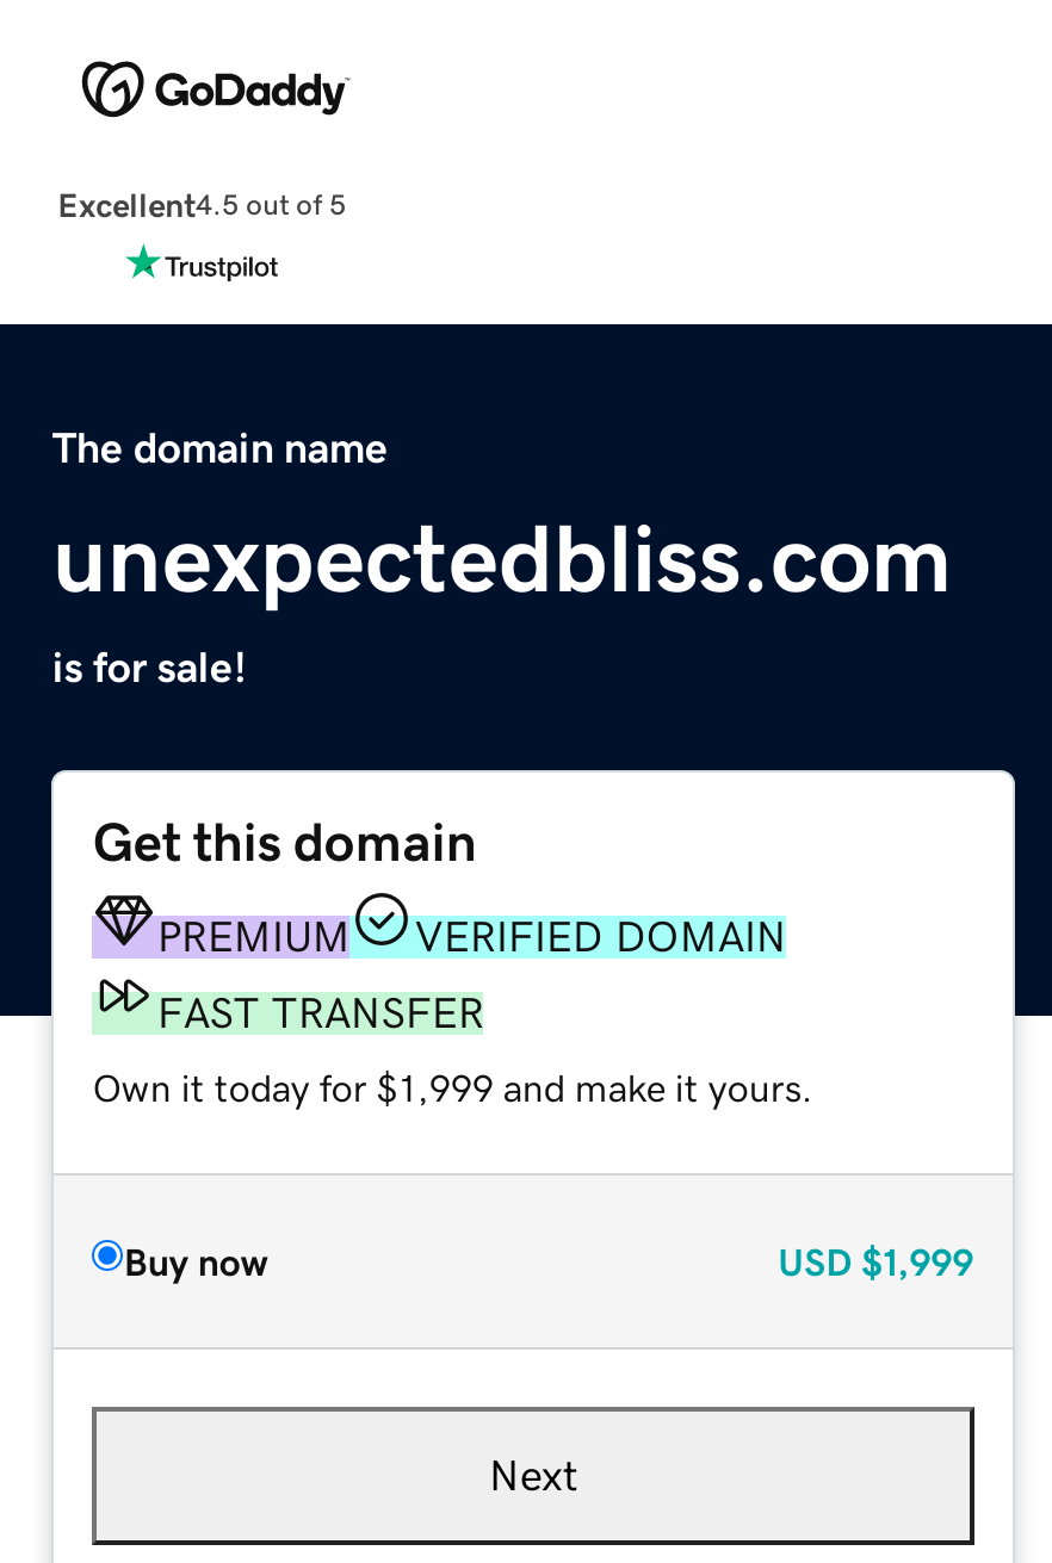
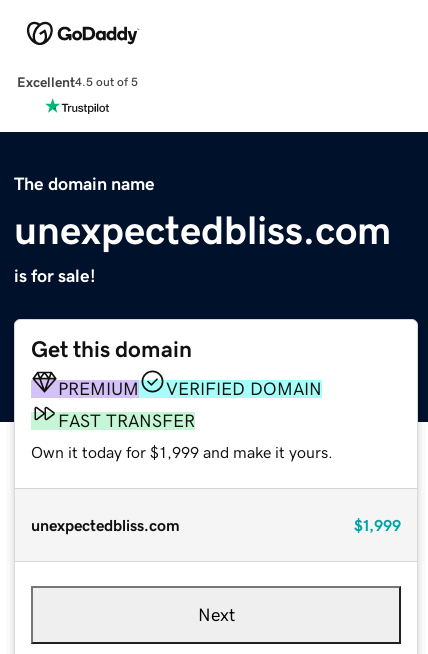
- Buy now
- USD $1,999
+ unexpectedbliss.com
+ $1,999
